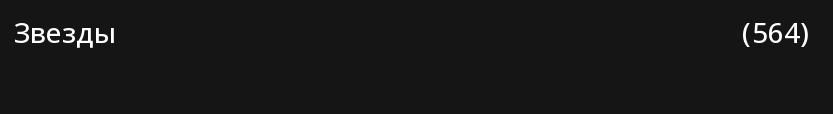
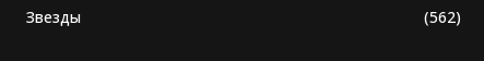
- (564)
+ (562)
